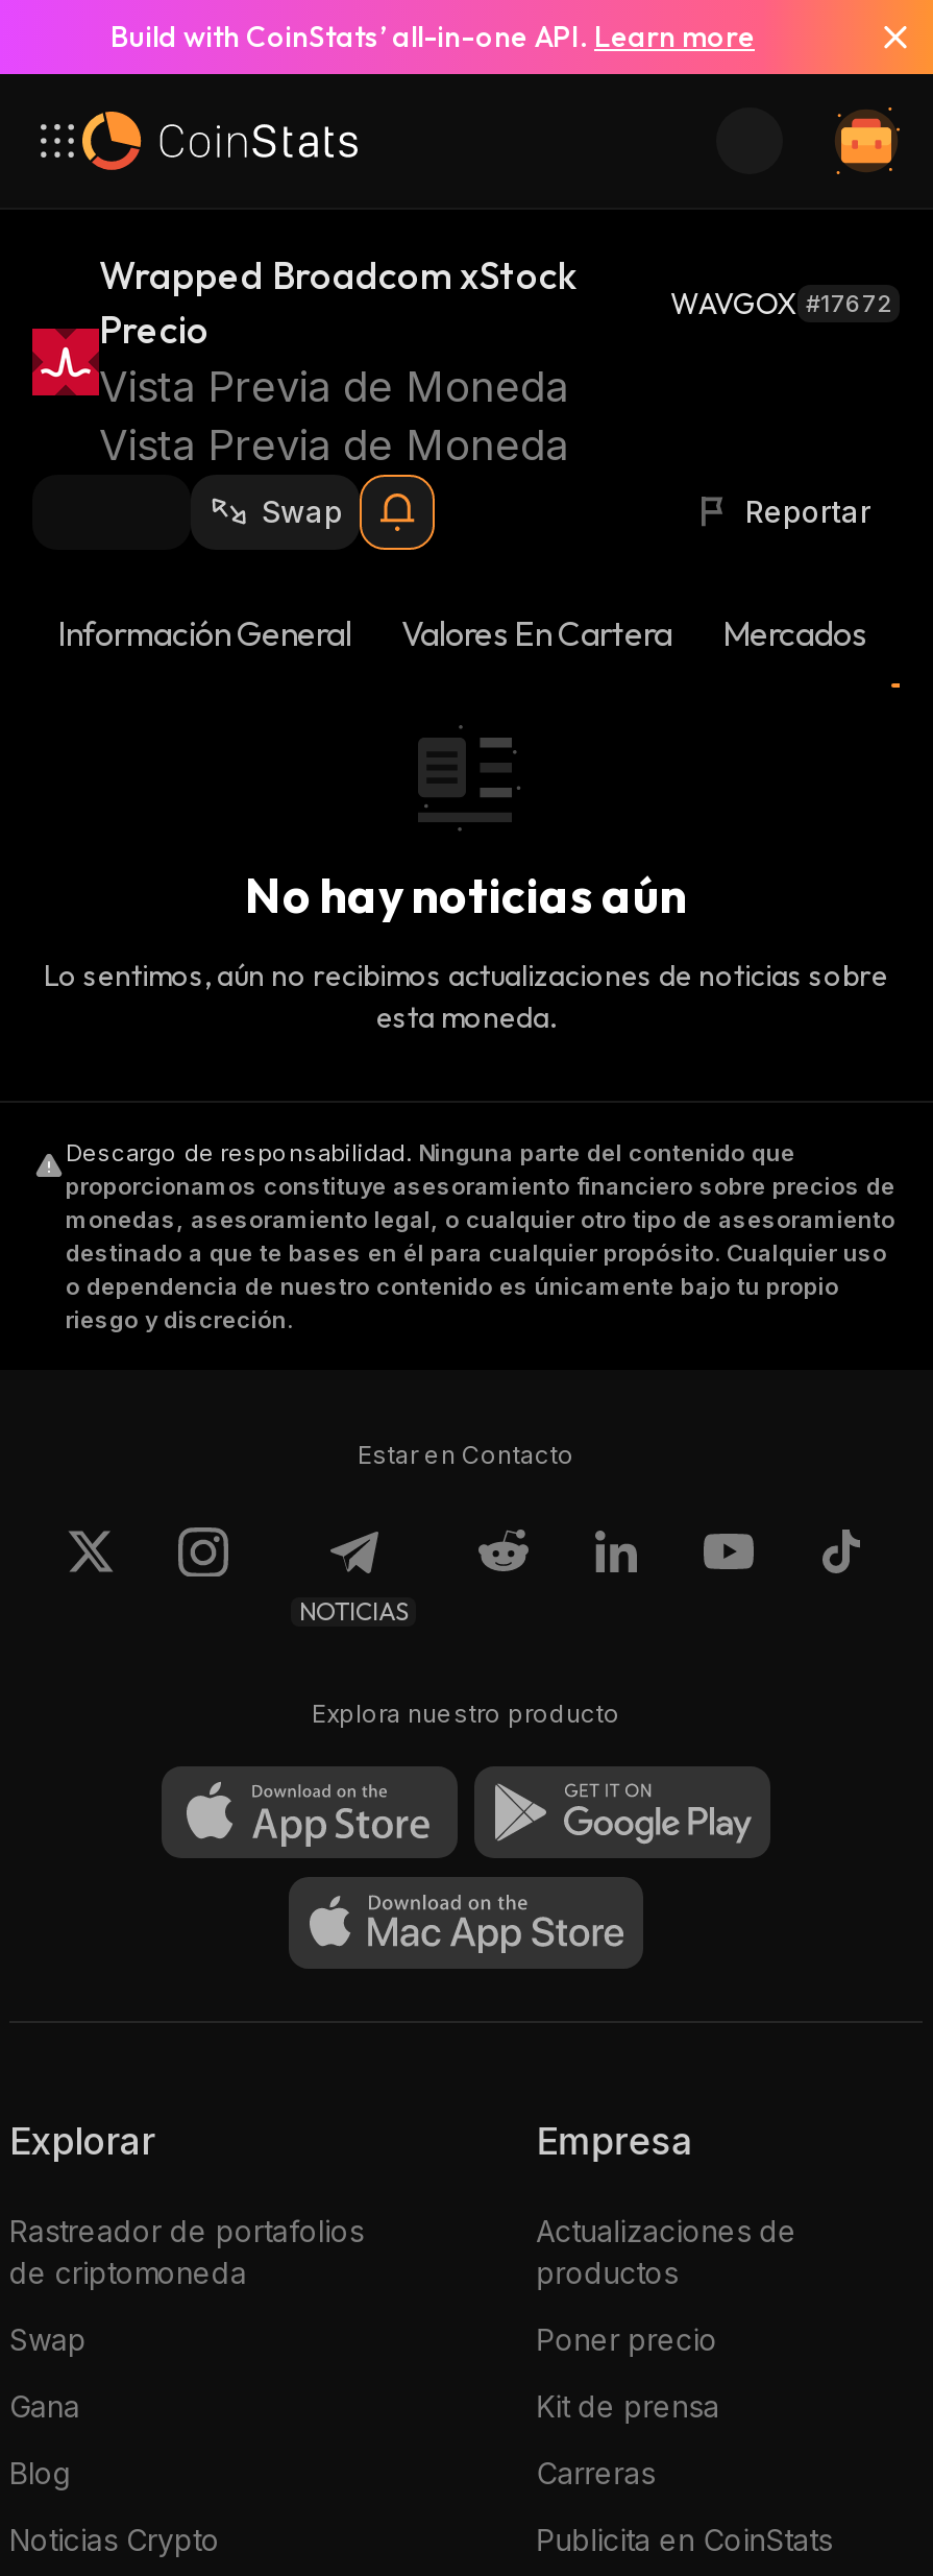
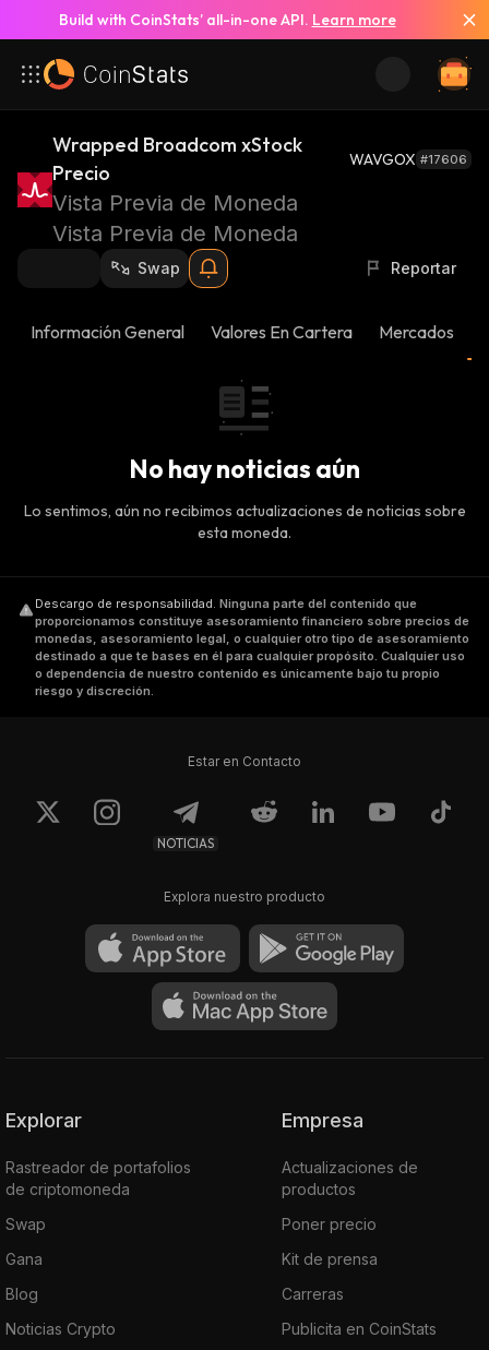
- WAVGOX #17672
+ WAVGOX #17606
